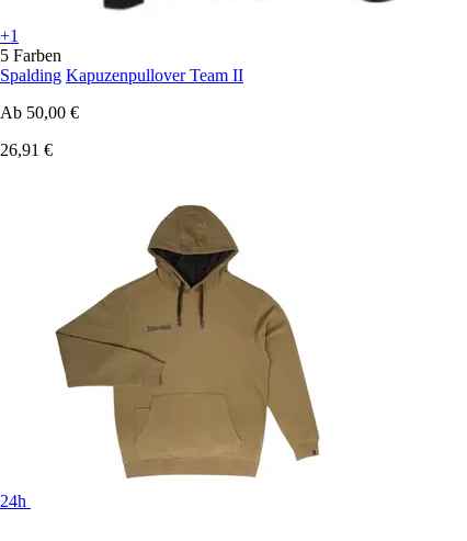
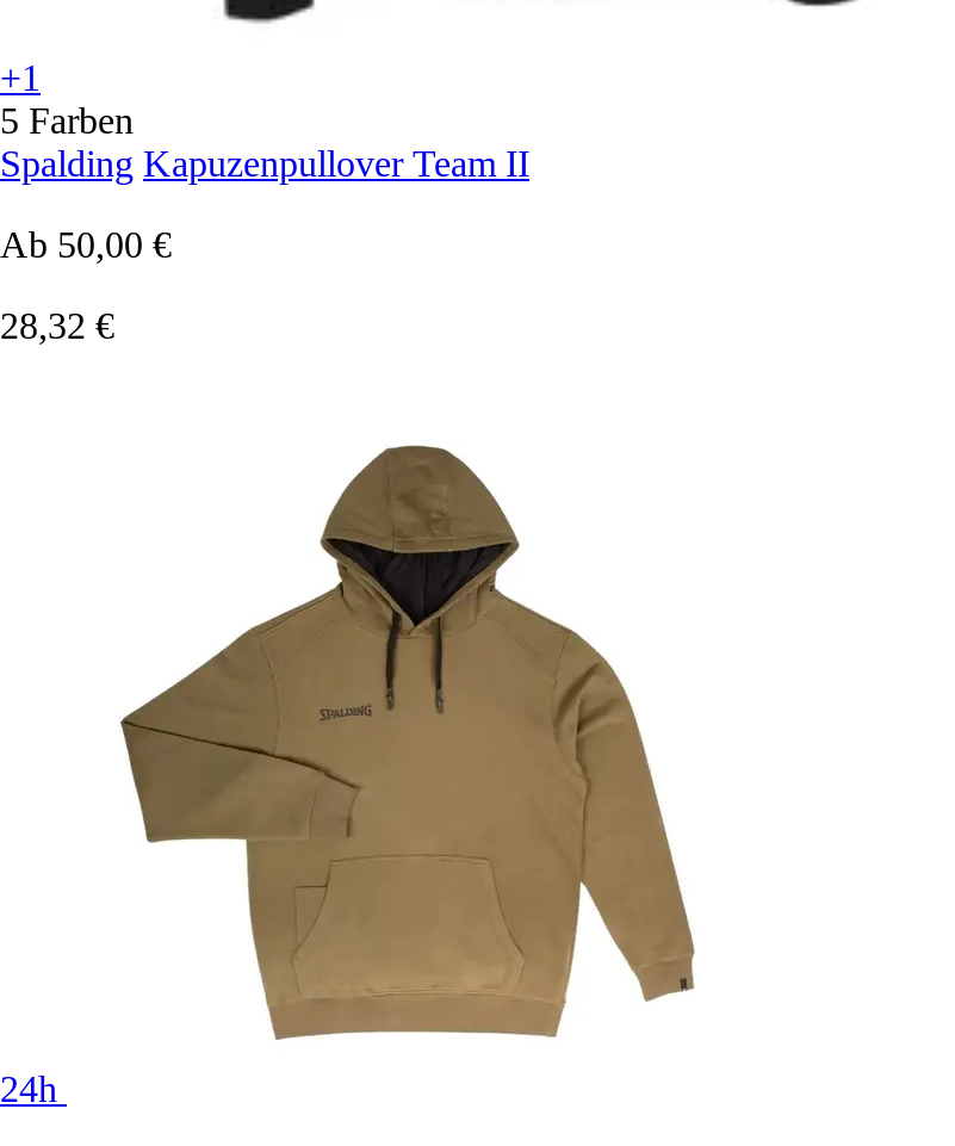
- 26,91 €
+ 28,32 €
